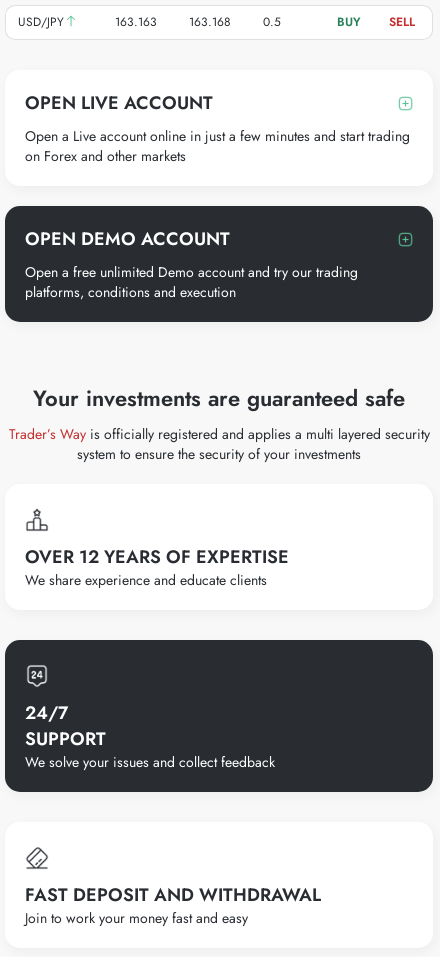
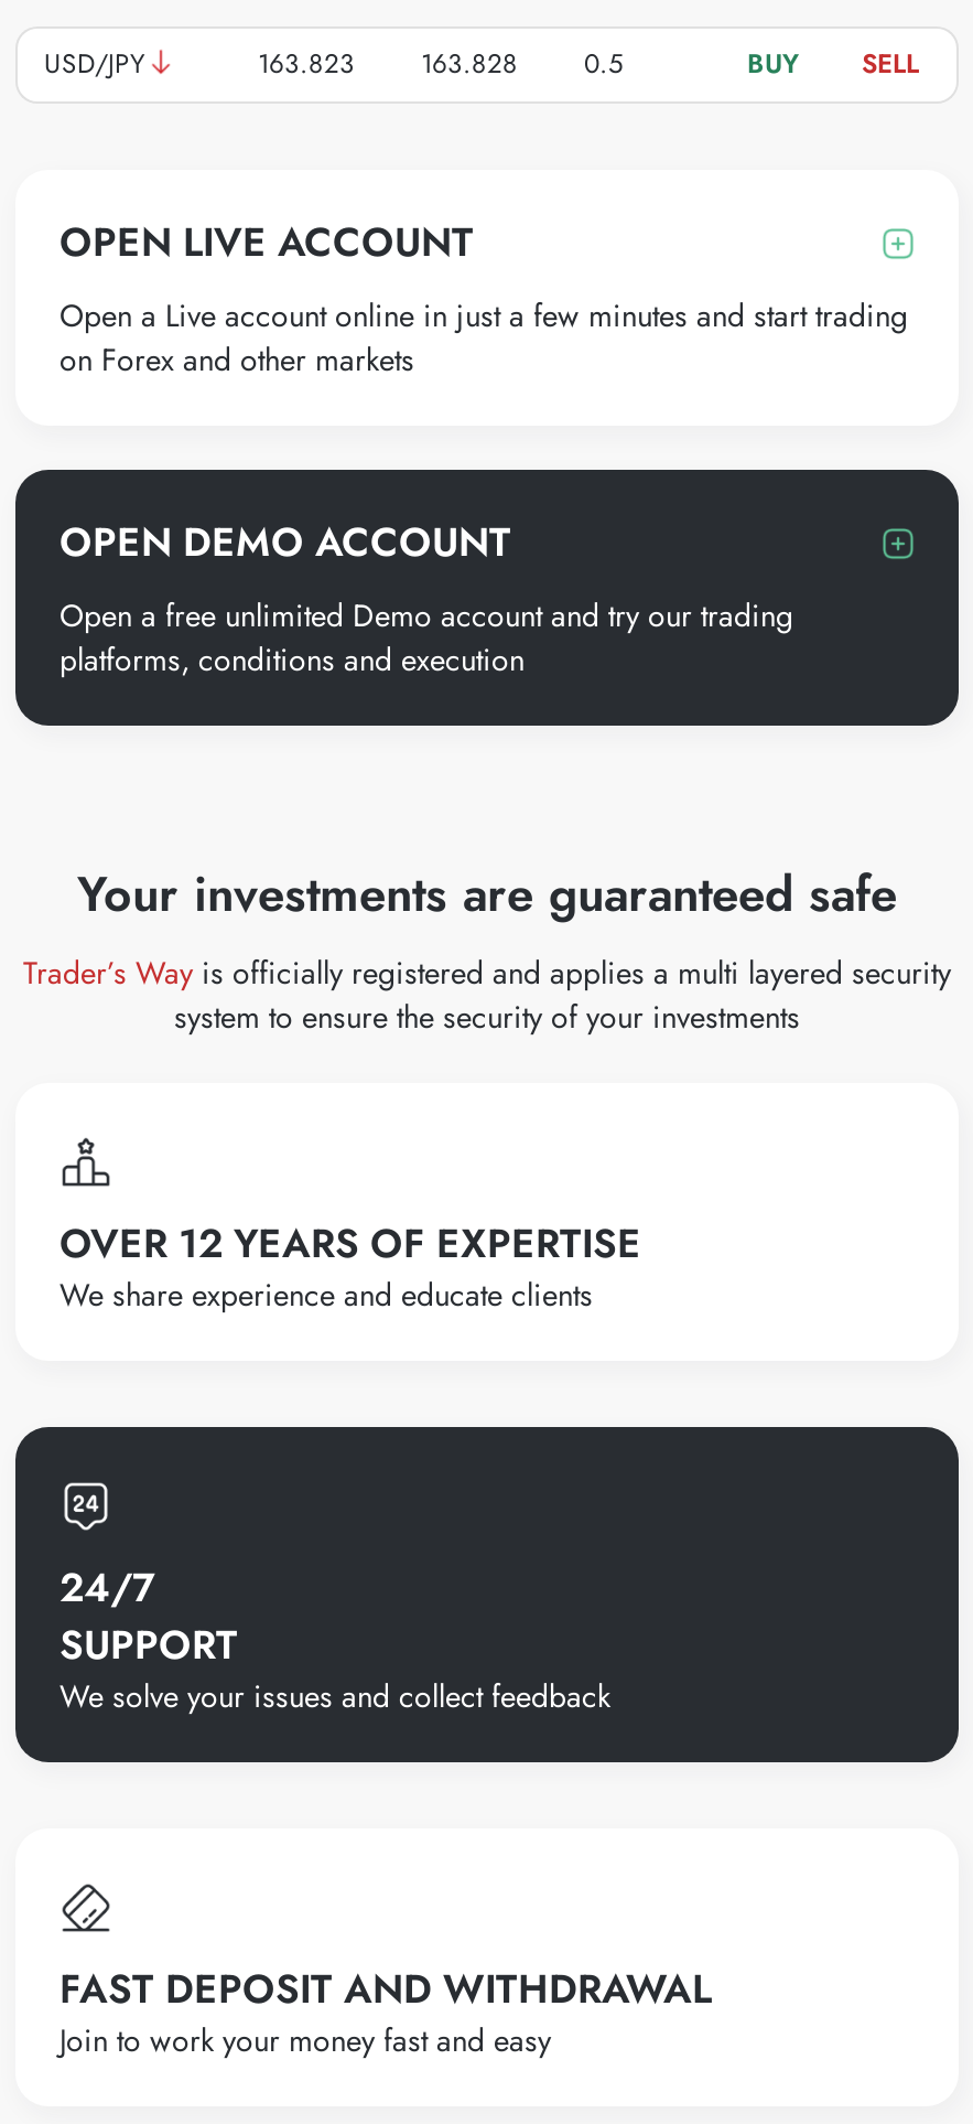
- 163.163
+ 163.823

- 163.168
+ 163.828
